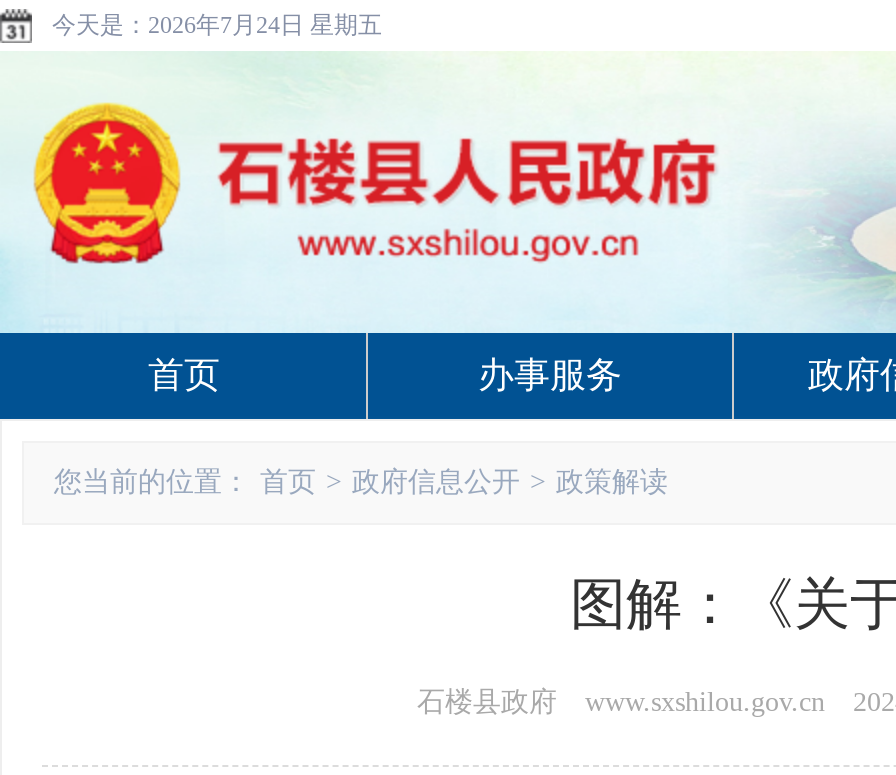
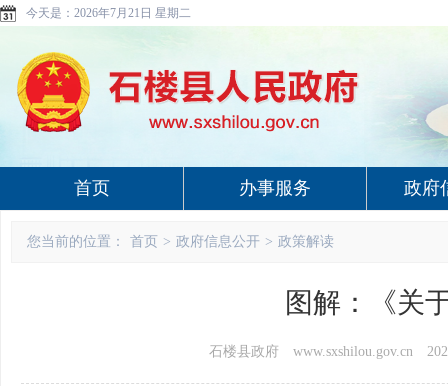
- 今天是：2026年7月24日 星期五
+ 今天是：2026年7月21日 星期二
